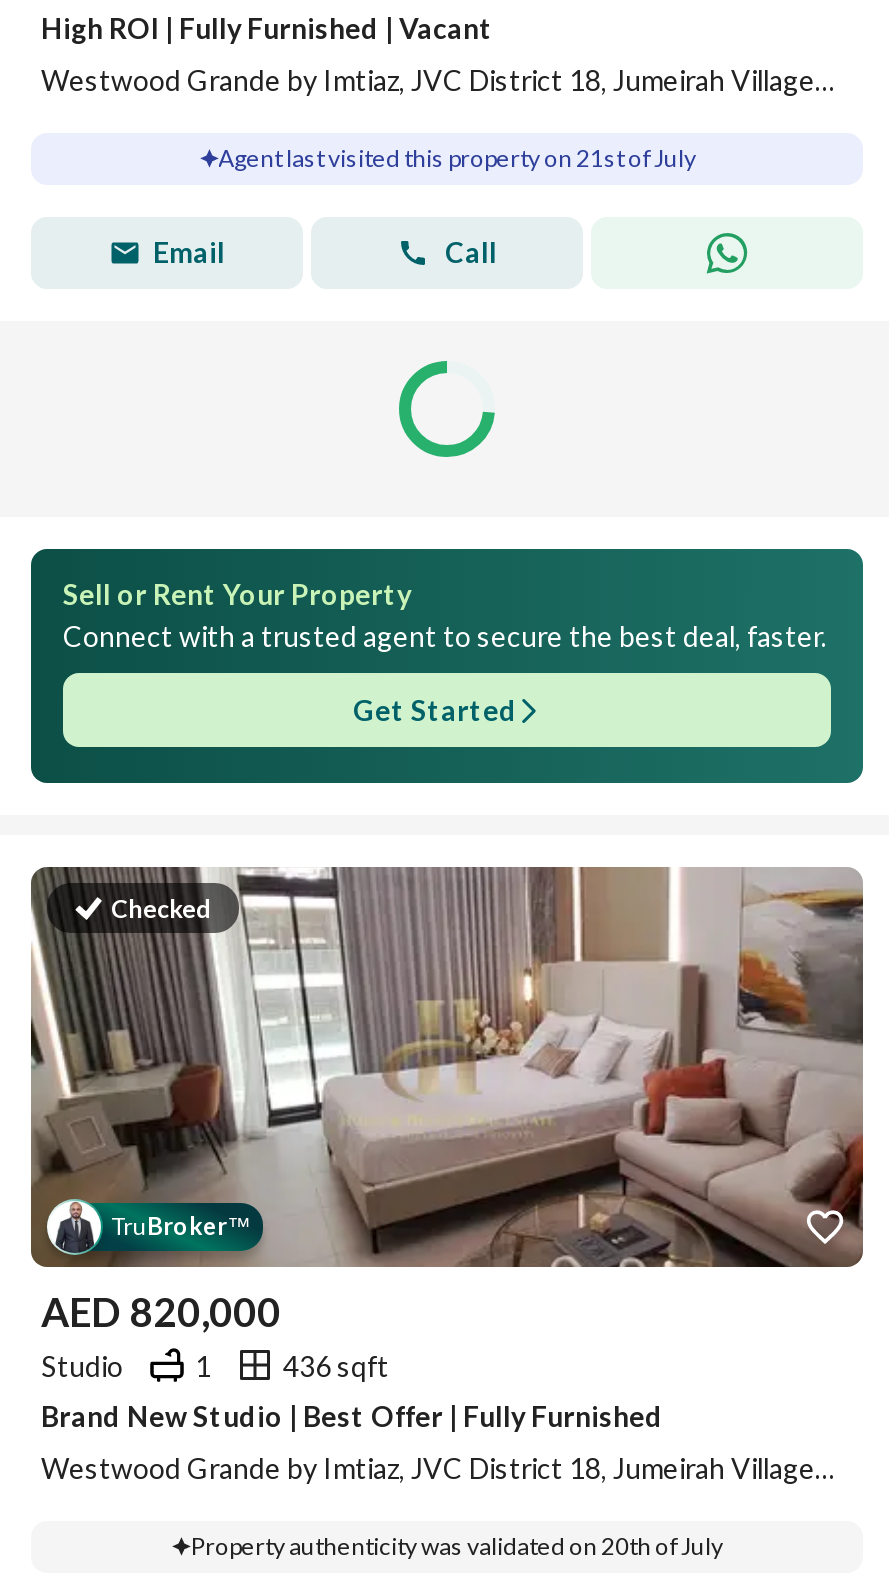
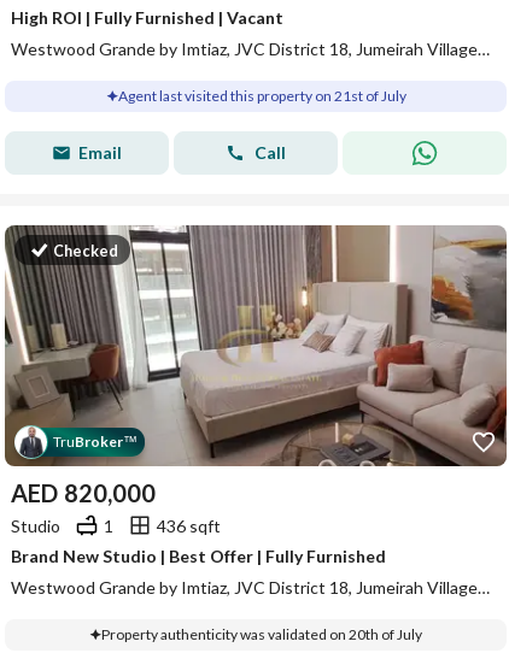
- [image]

- [image]
- Sell or Rent Your Property
- Connect with a trusted agent to secure the best deal, faster.
- Get Started
